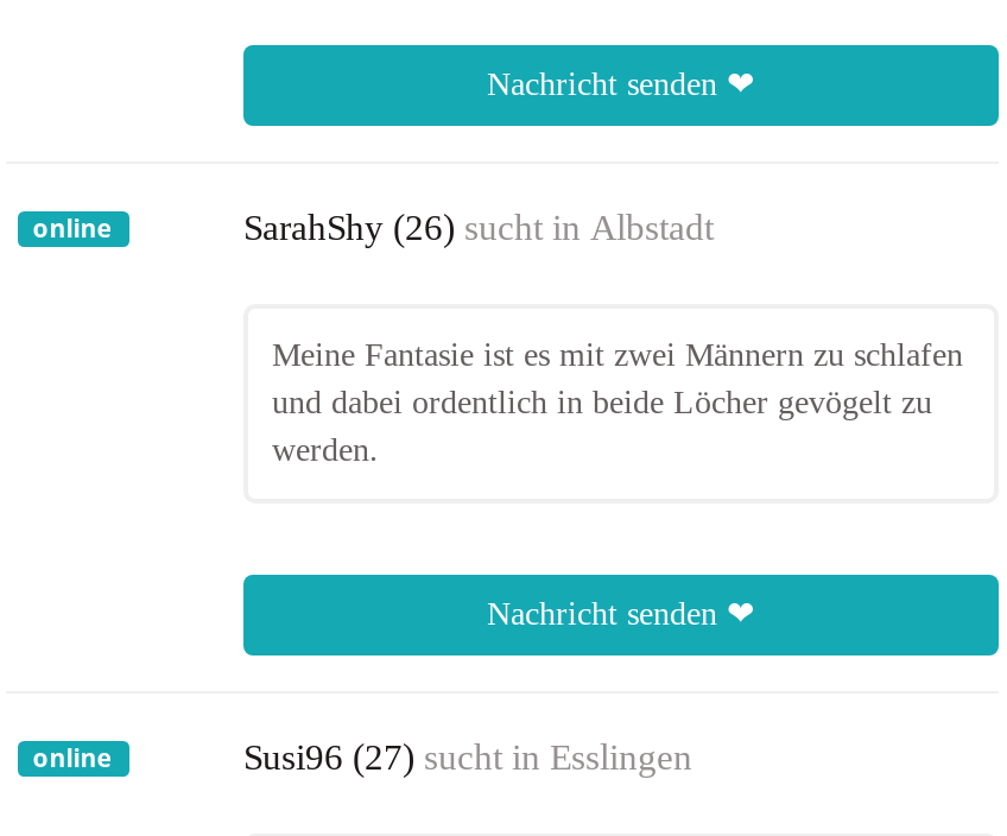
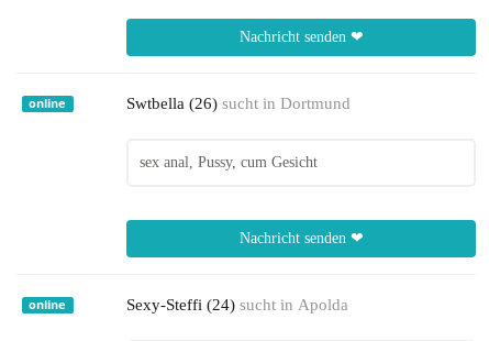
- SarahShy (26) sucht in Albstadt
+ Swtbella (26) sucht in Dortmund

- Meine Fantasie ist es mit zwei Männern zu schlafen
- und dabei ordentlich in beide Löcher gevögelt zu
- werden.
+ sex anal, Pussy, cum Gesicht

- Susi96 (27) sucht in Esslingen
+ Sexy-Steffi (24) sucht in Apolda
